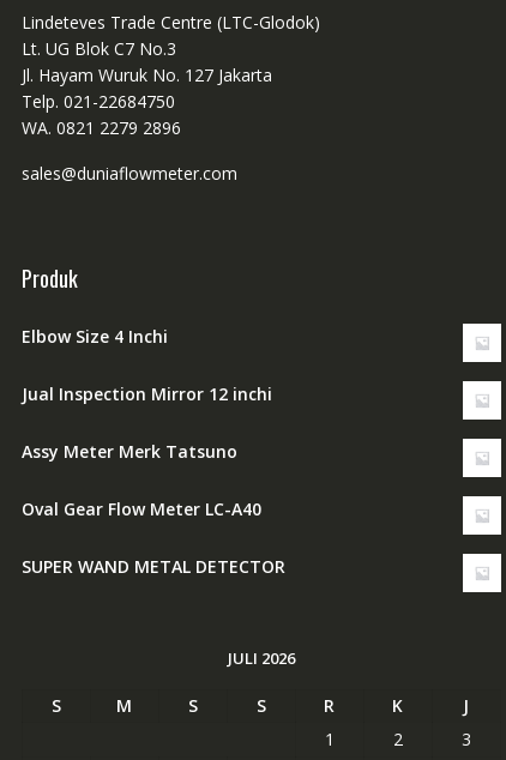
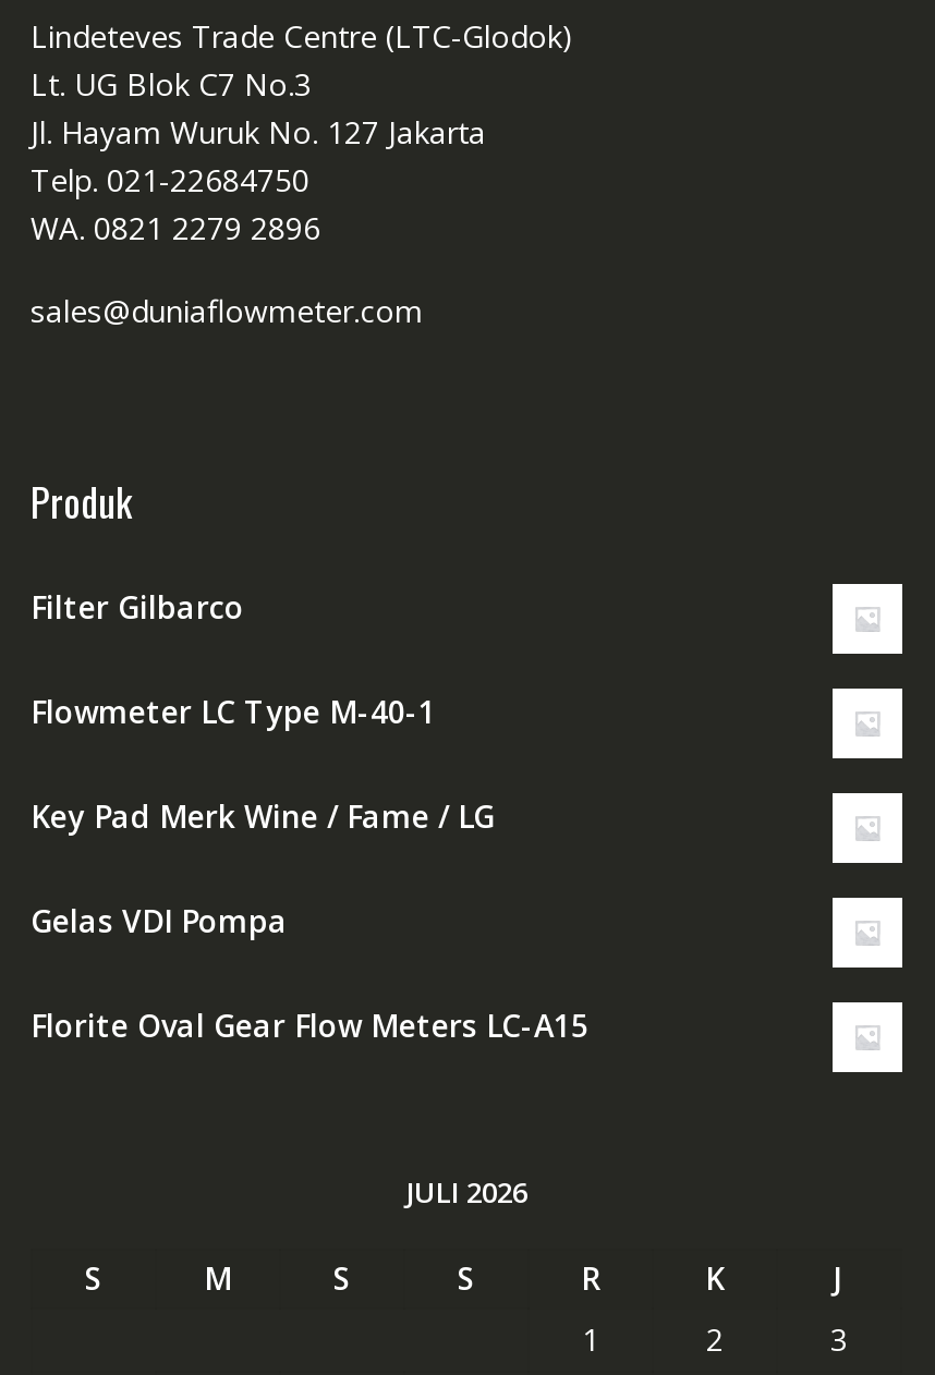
- Elbow Size 4 Inchi
+ Filter Gilbarco

- Jual Inspection Mirror 12 inchi
+ Flowmeter LC Type M-40-1

- Assy Meter Merk Tatsuno
+ Key Pad Merk Wine / Fame / LG

- Oval Gear Flow Meter LC-A40
+ Gelas VDI Pompa

- SUPER WAND METAL DETECTOR
+ Florite Oval Gear Flow Meters LC-A15
